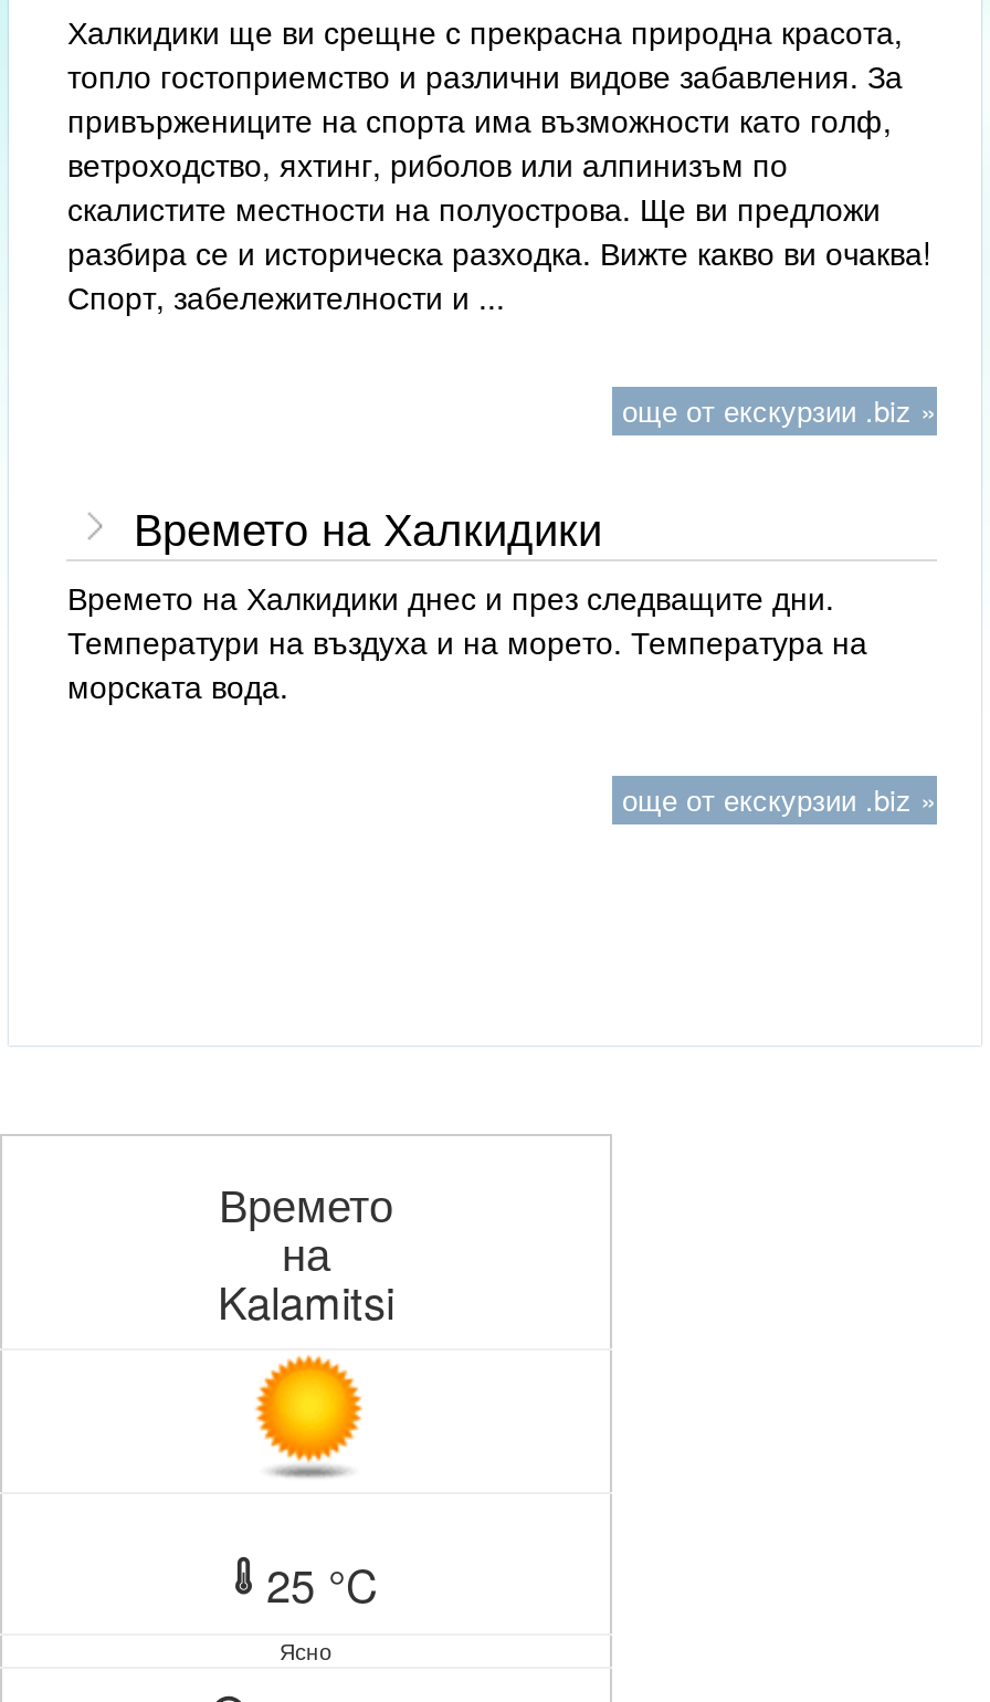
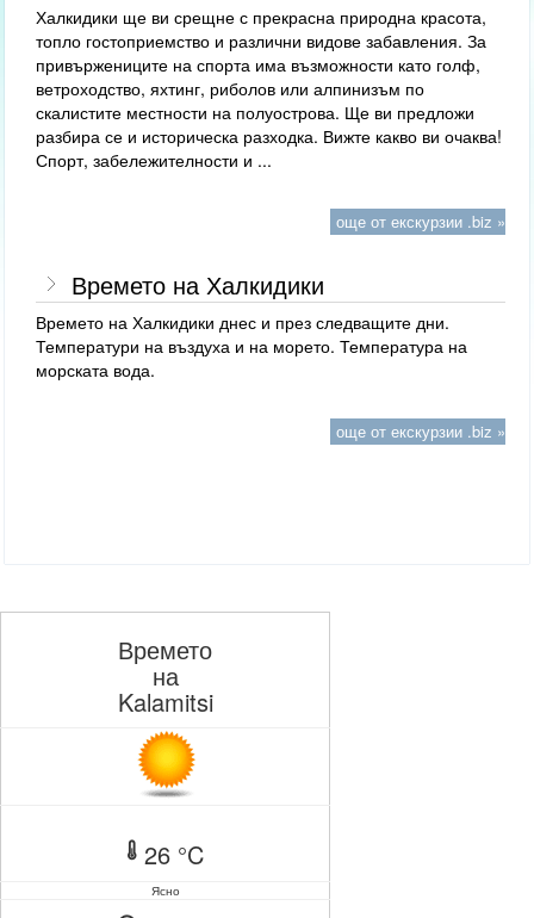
- 25 °C
+ 26 °C
